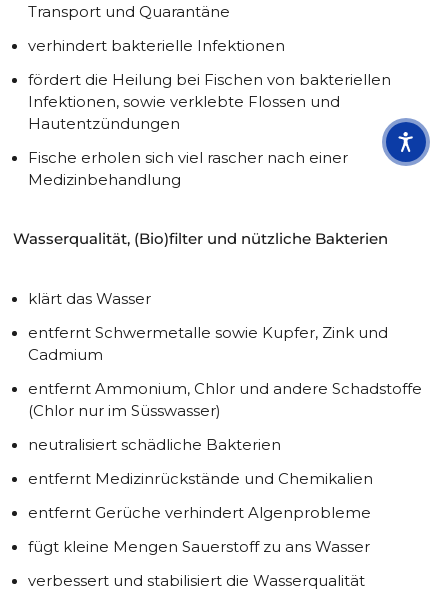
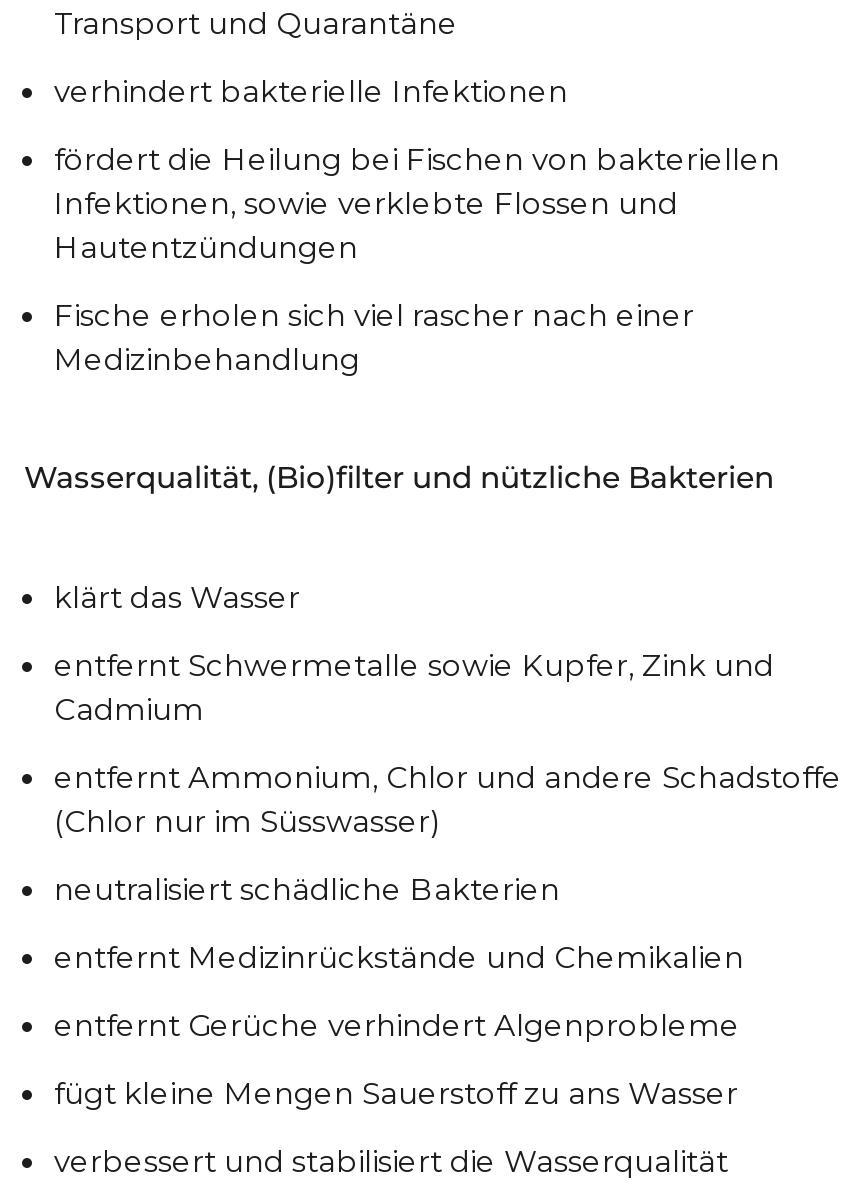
- [image]
